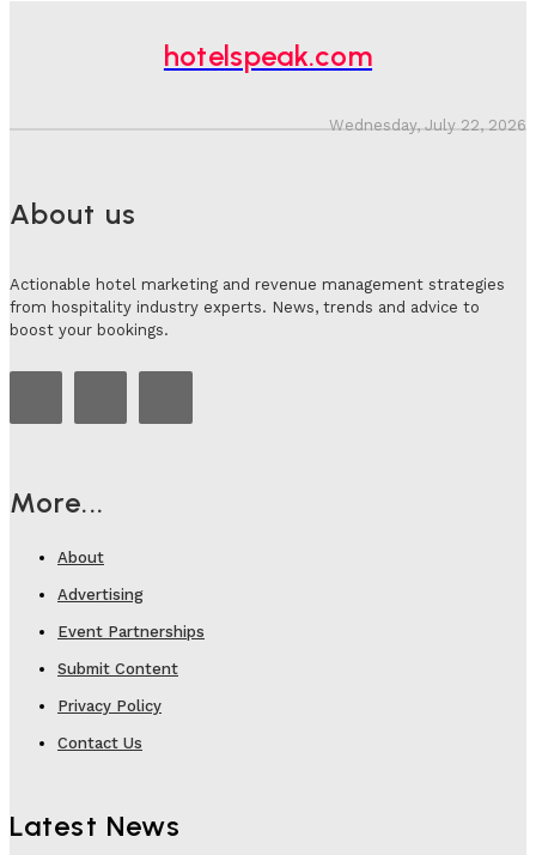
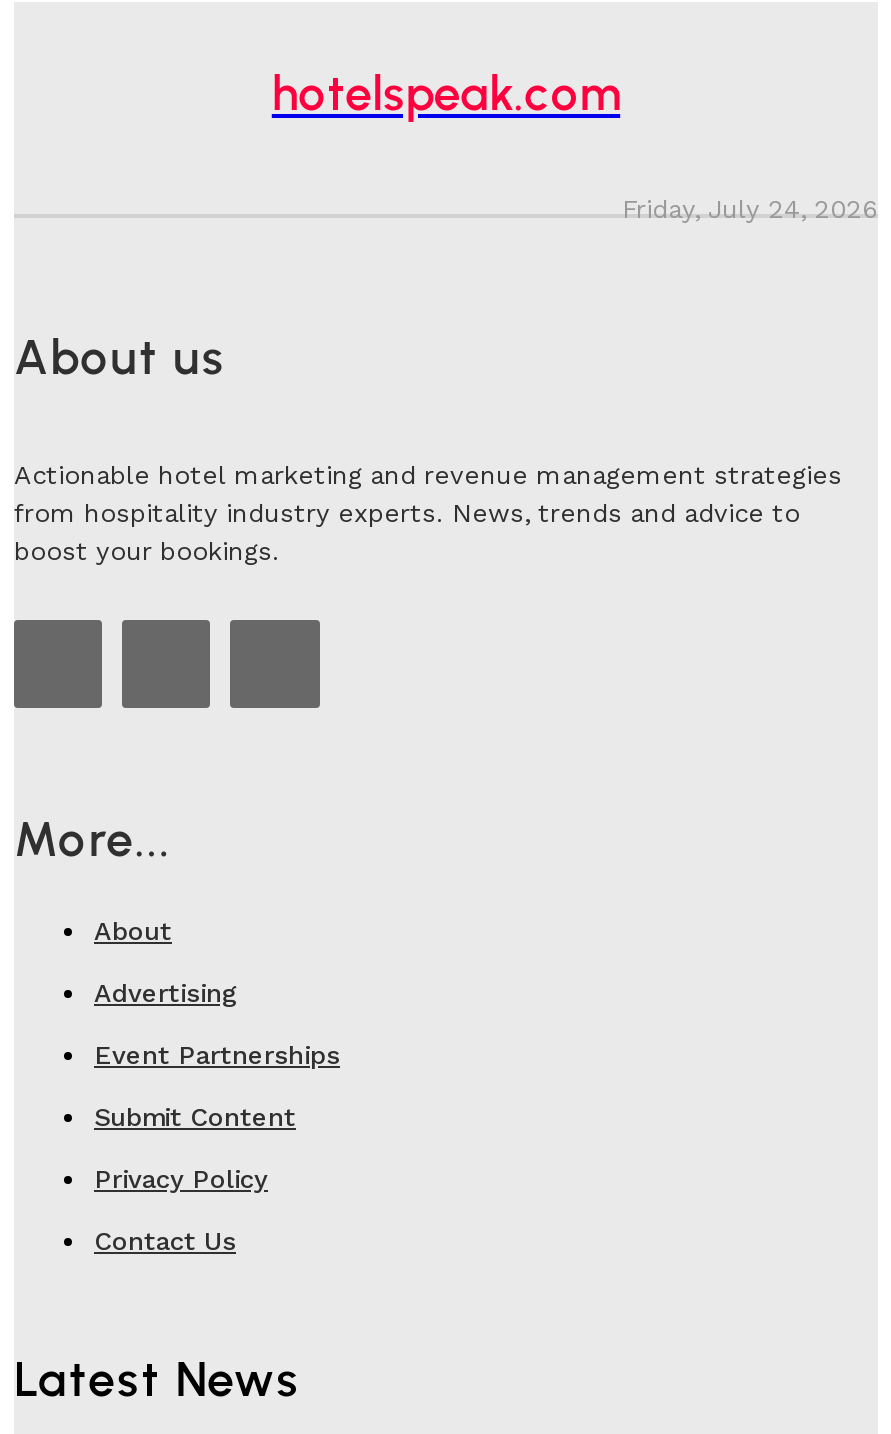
- Wednesday, July 22, 2026
+ Friday, July 24, 2026
